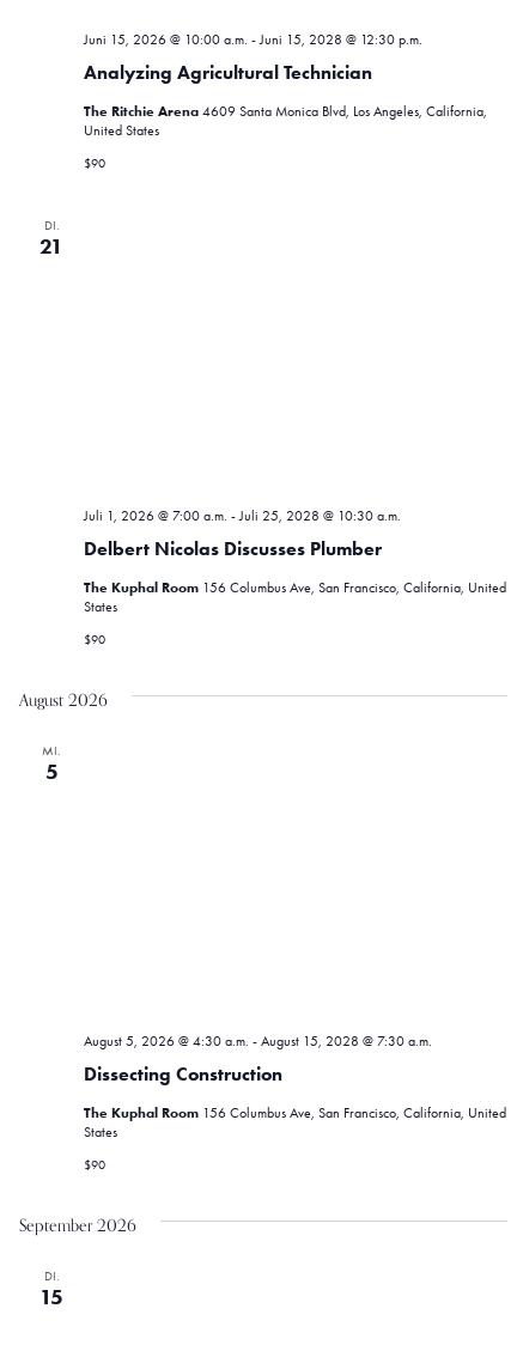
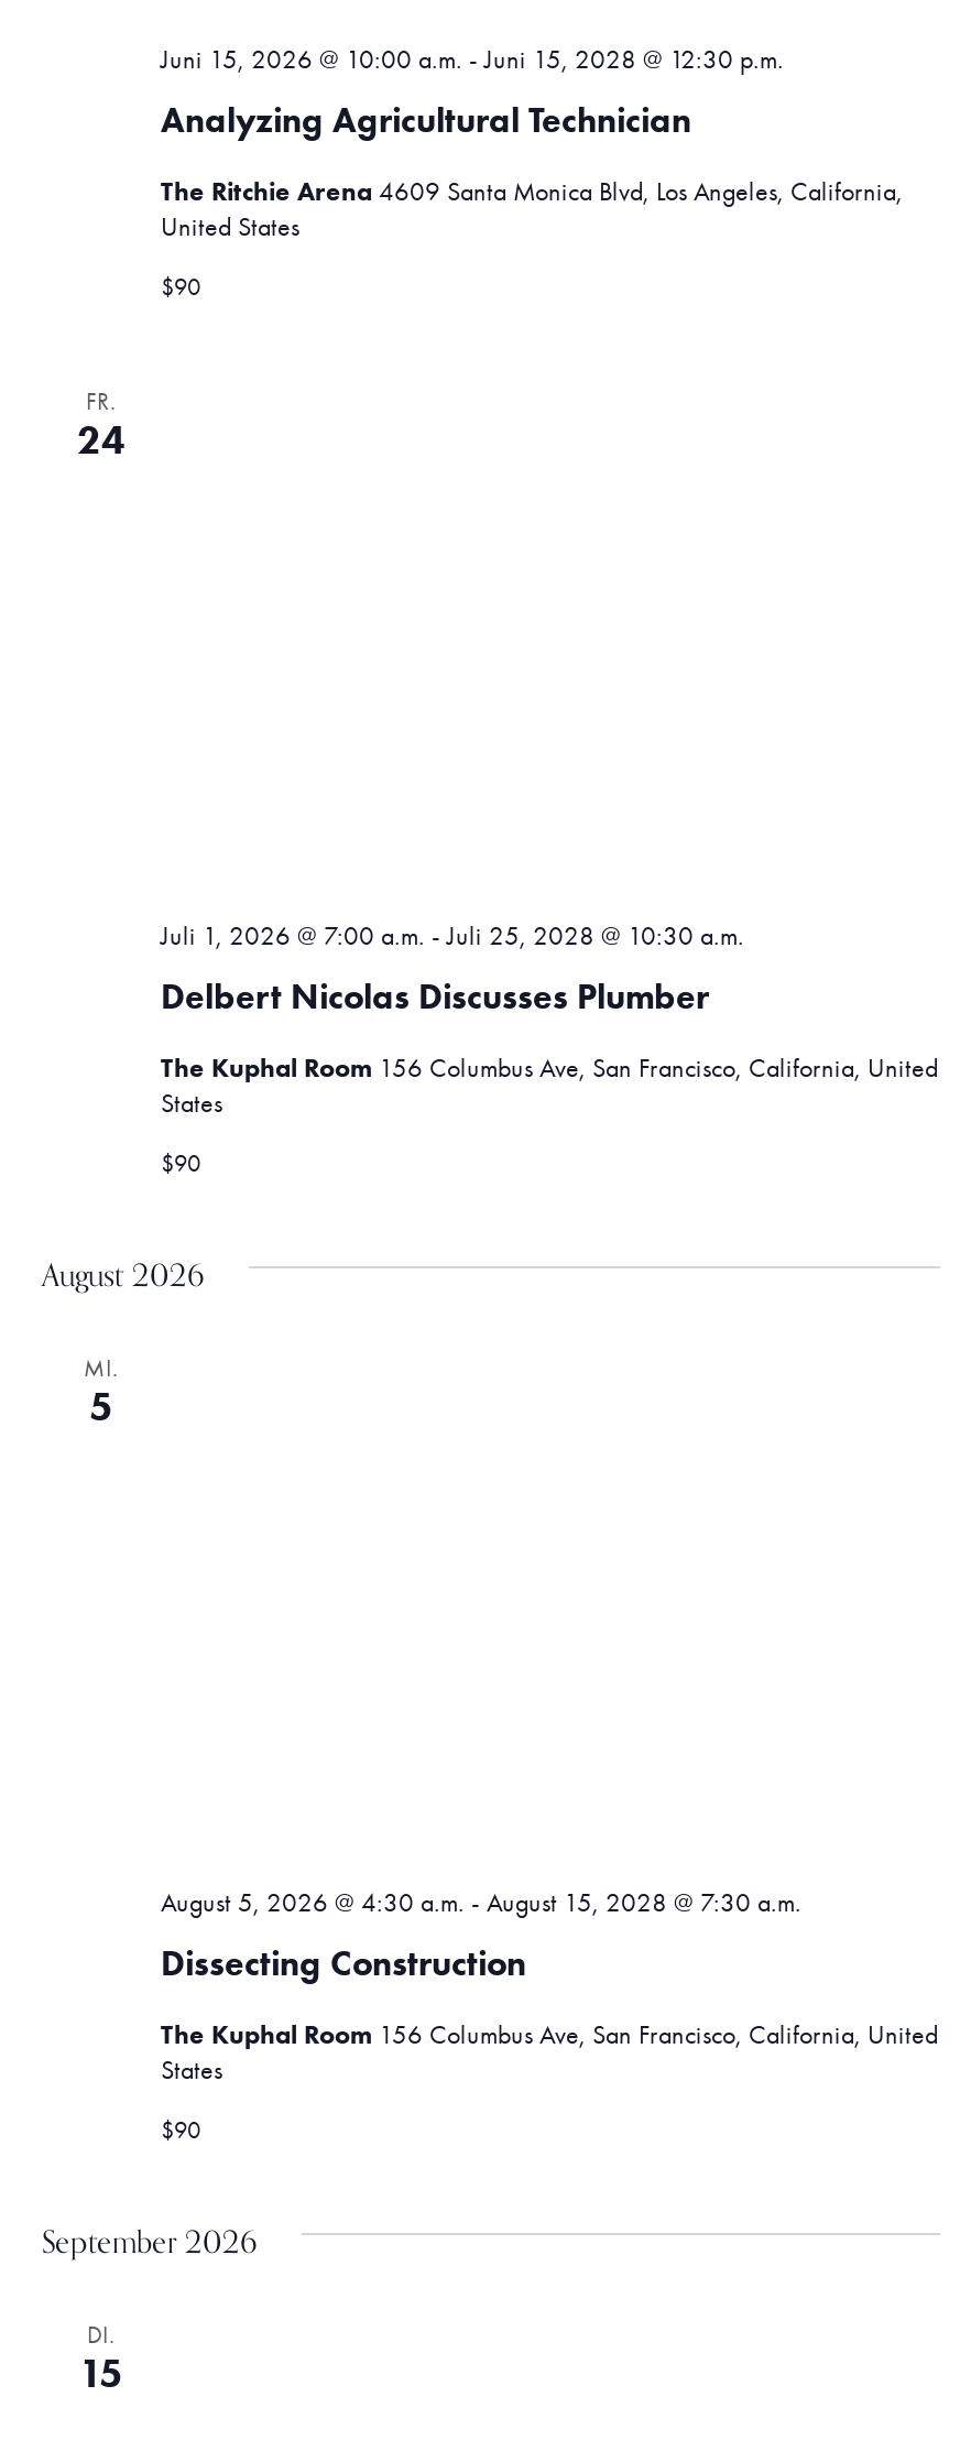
- DI.
- 21
+ FR.
+ 24
